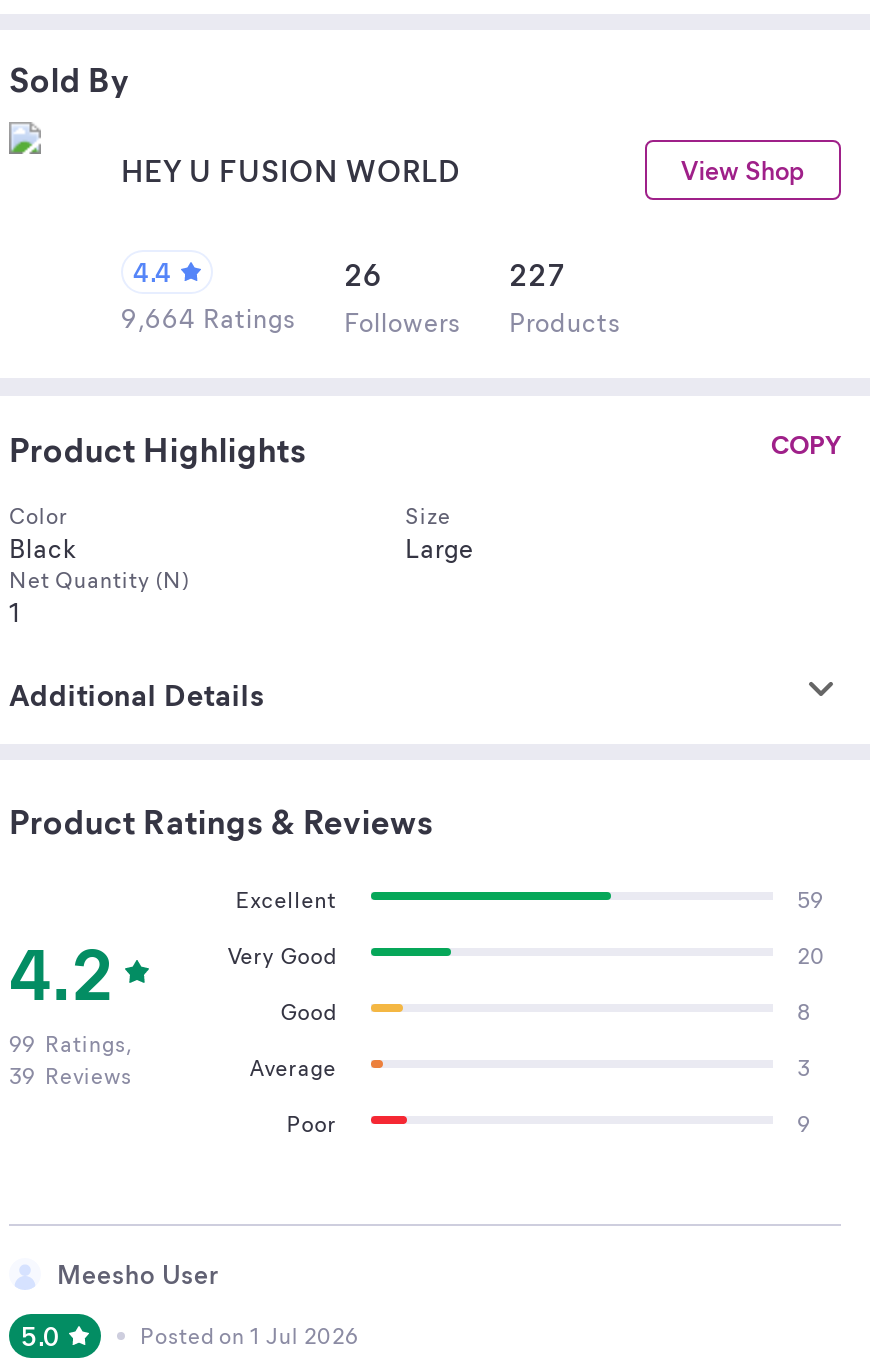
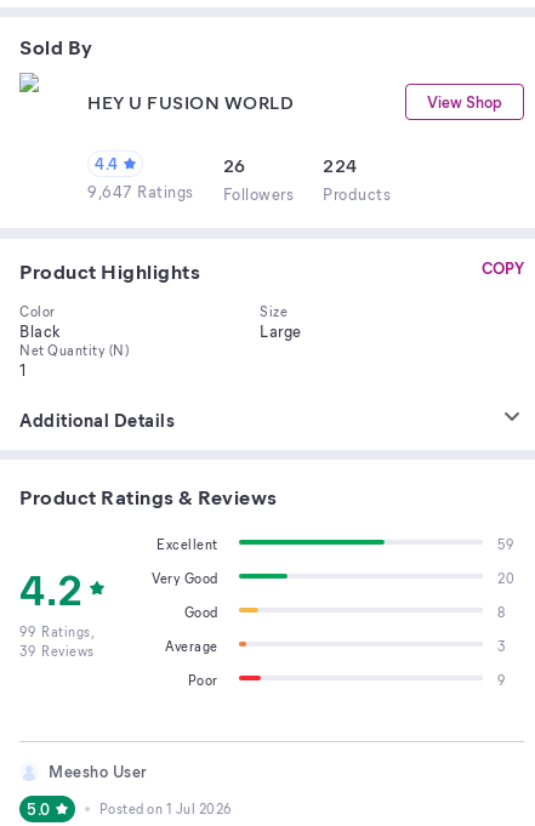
- 227
+ 224

- 9,664 Ratings Followers Products
+ 9,647 Ratings Followers Products
